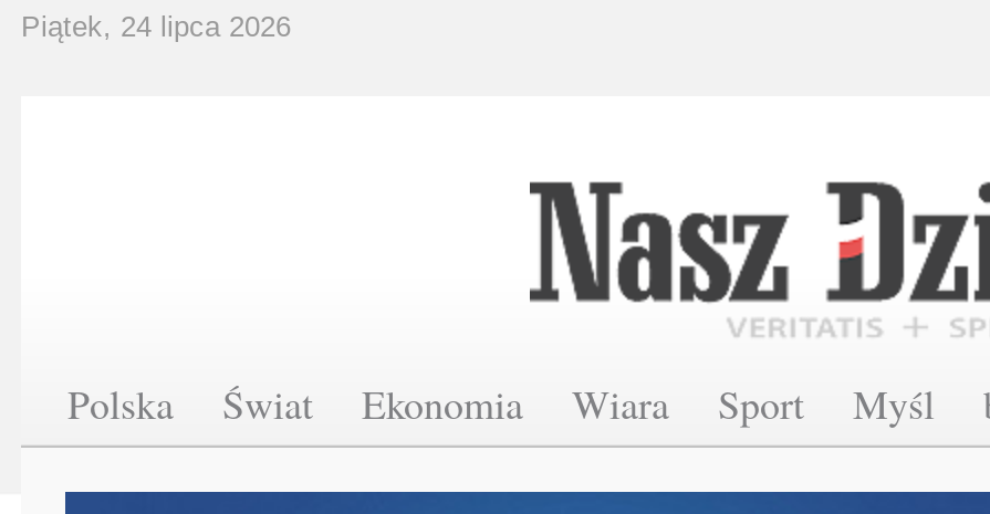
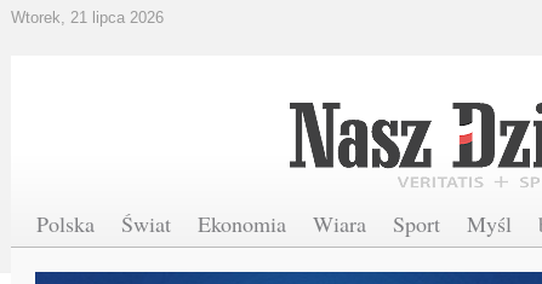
- Piątek, 24 lipca 2026
+ Wtorek, 21 lipca 2026
